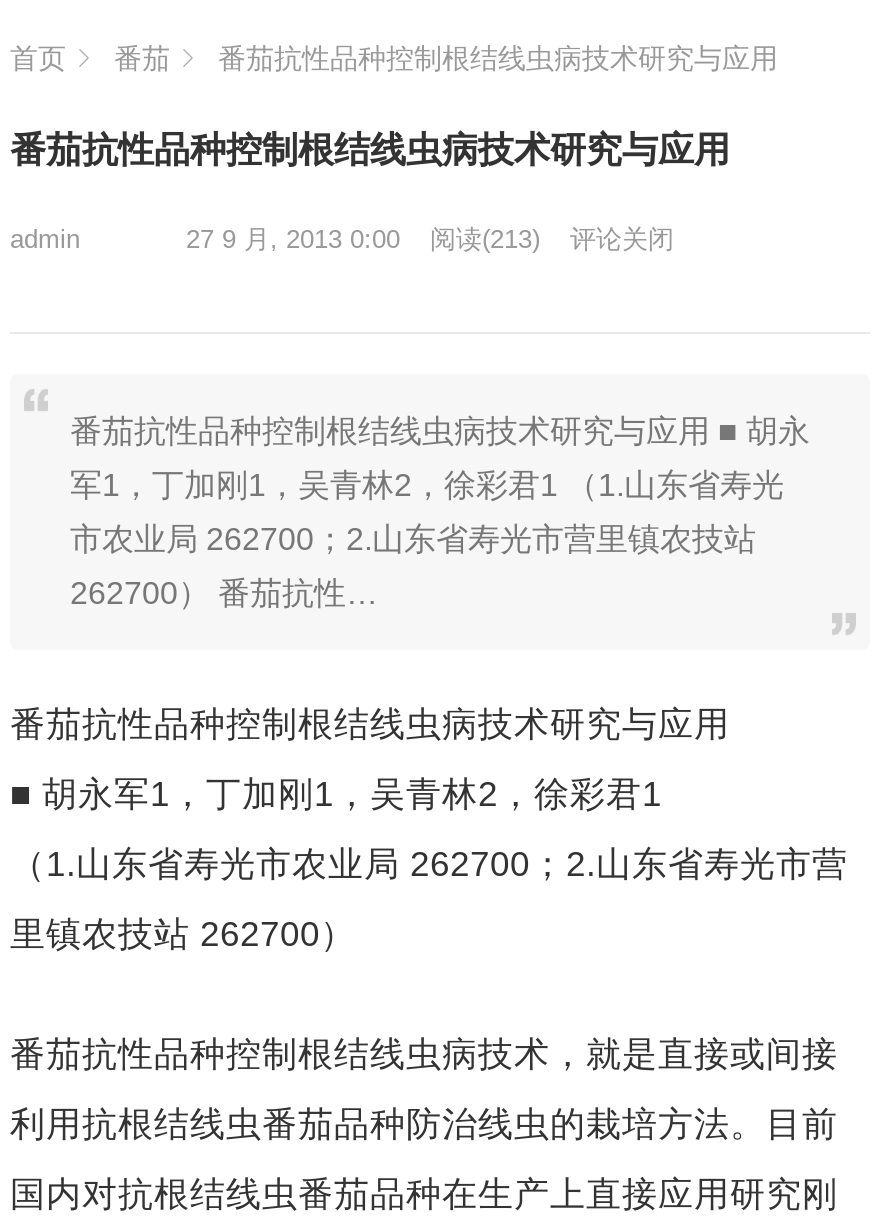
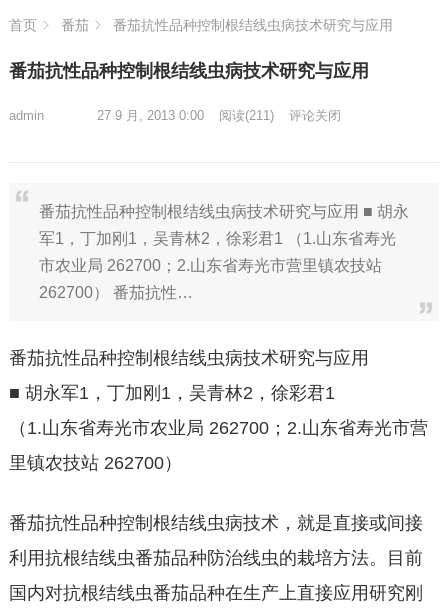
- 27 9 月, 2013 0:00 阅读(213) 评论关闭
+ 27 9 月, 2013 0:00 阅读(211) 评论关闭
